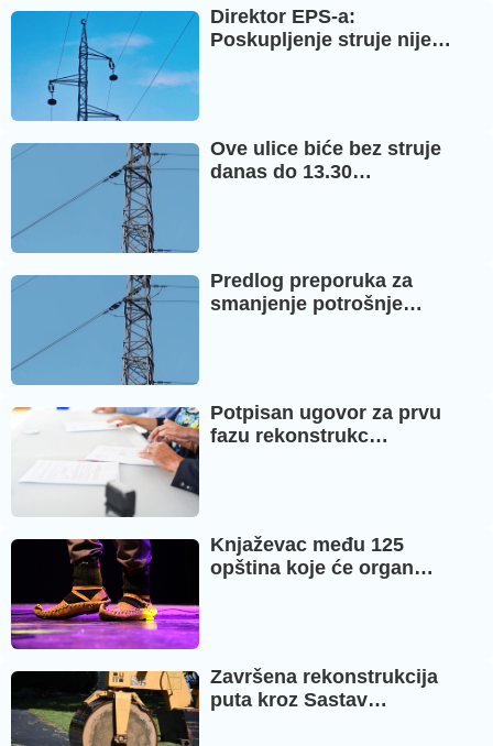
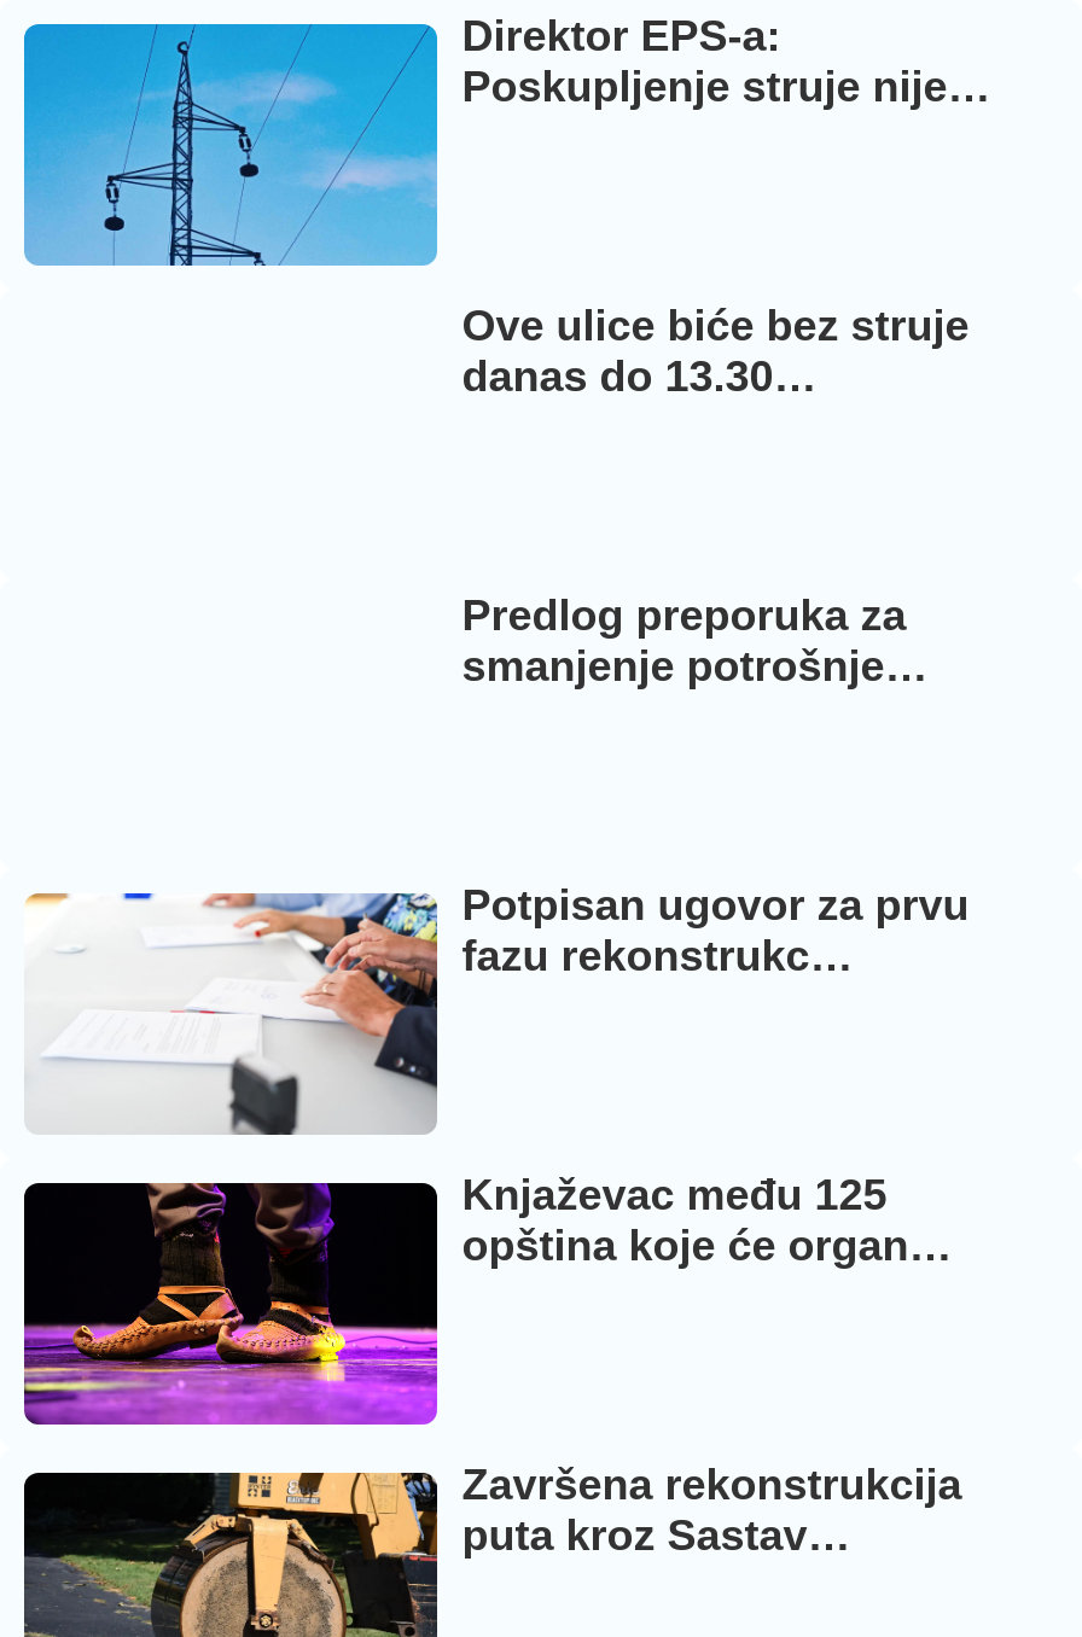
- [image]

- [image]
